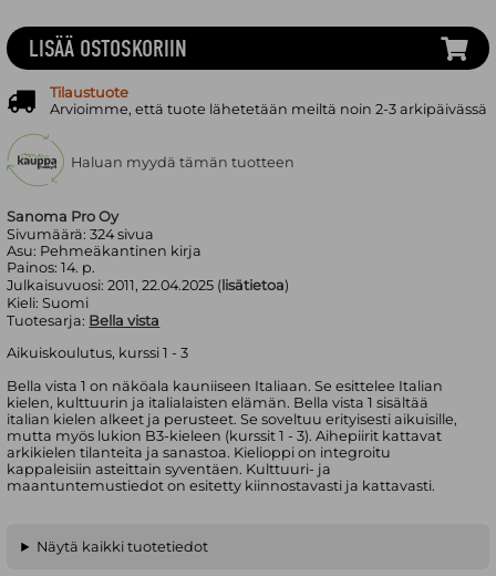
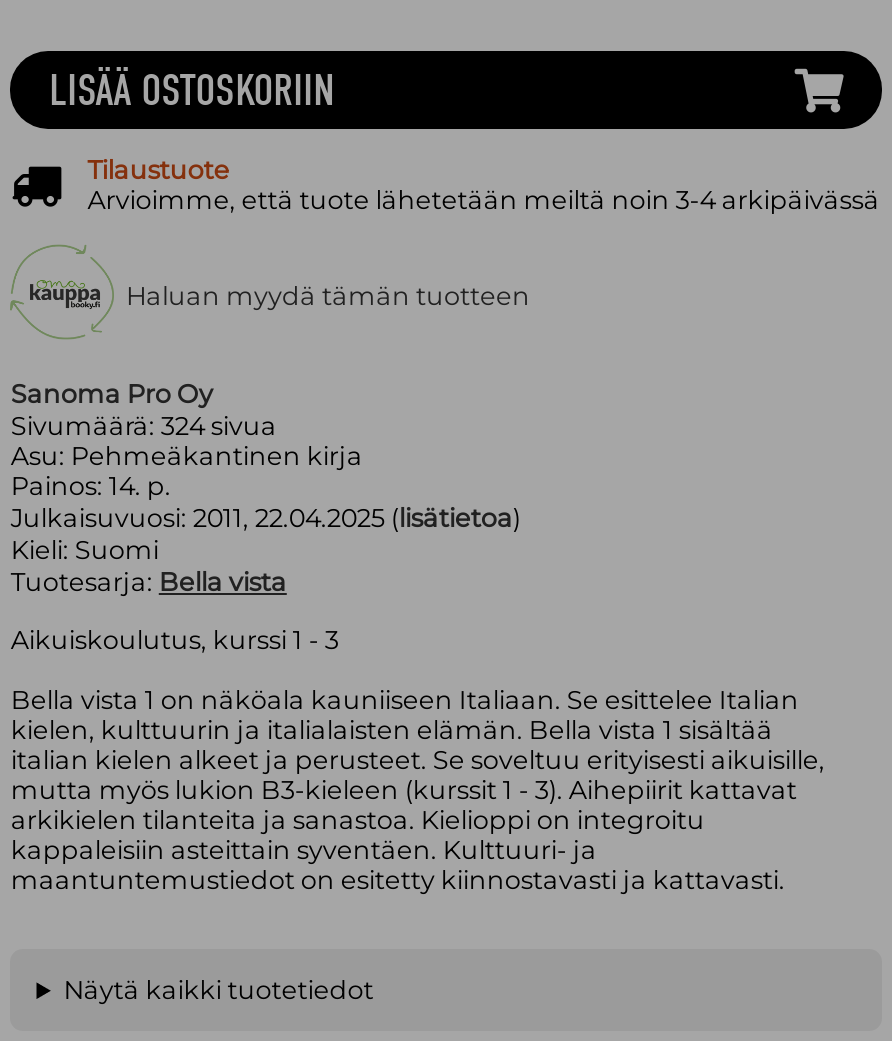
- Arvioimme, että tuote lähetetään meiltä noin 2-3 arkipäivässä
+ Arvioimme, että tuote lähetetään meiltä noin 3-4 arkipäivässä
